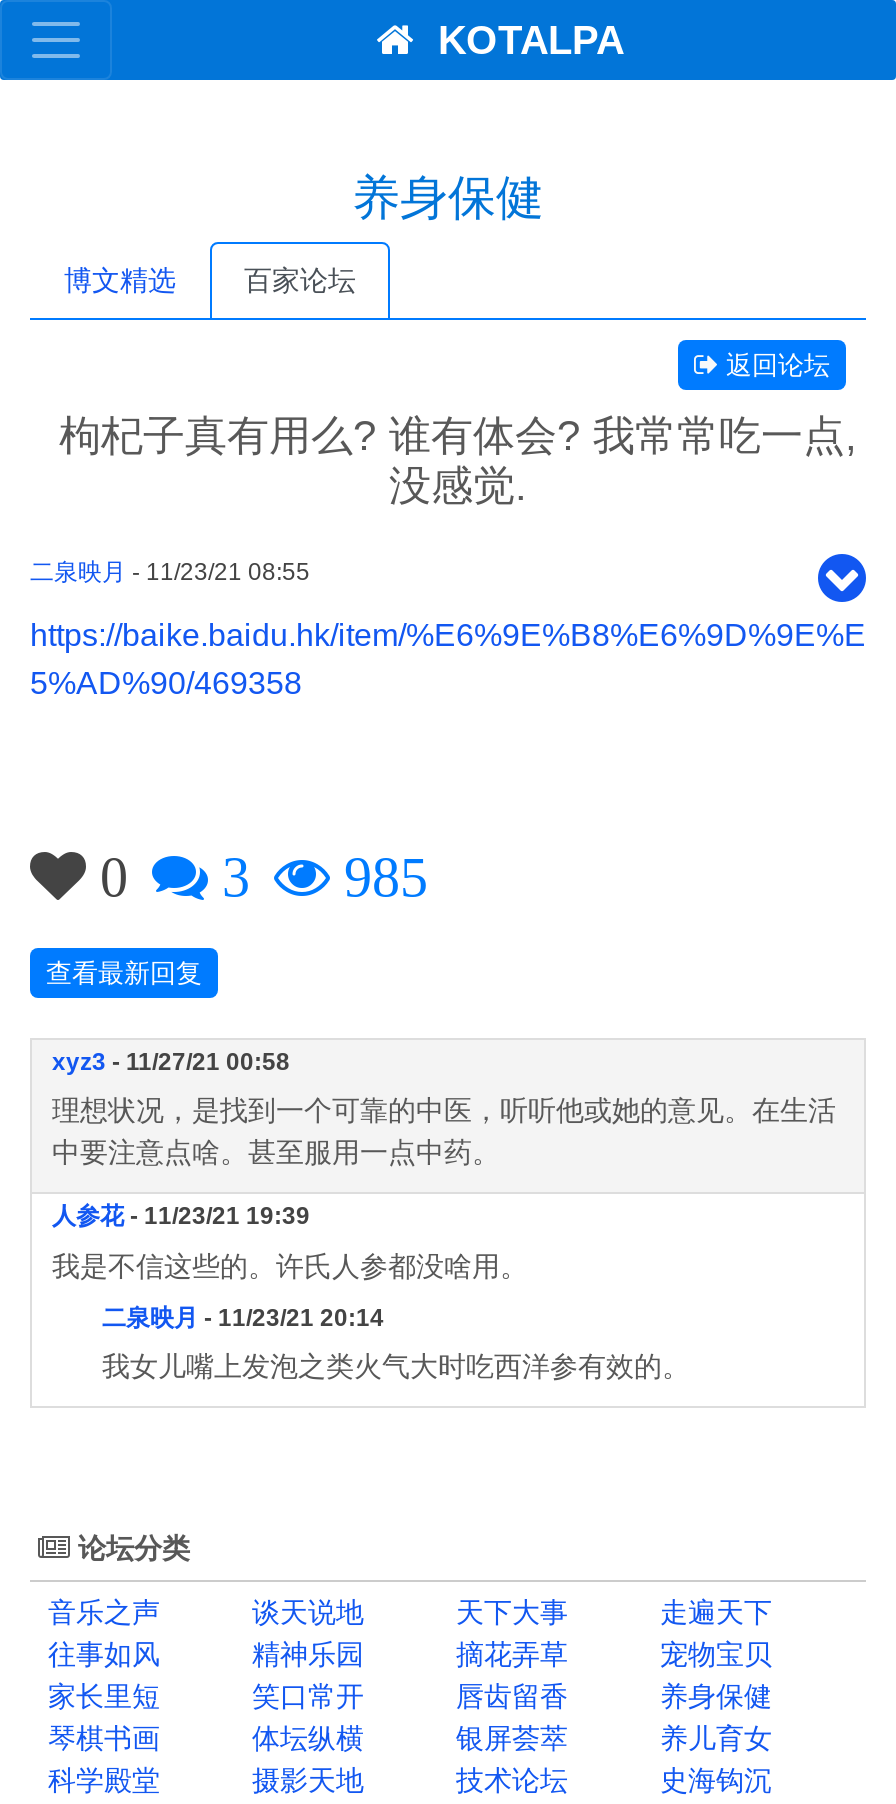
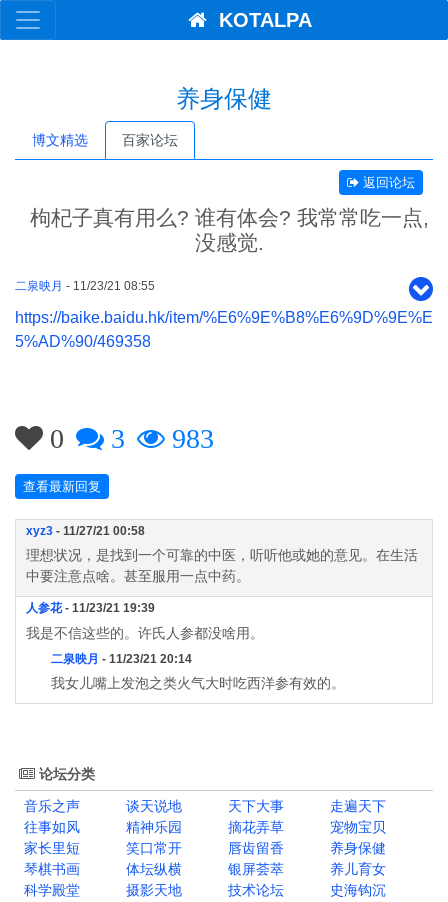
- 0 3 985
+ 0 3 983
